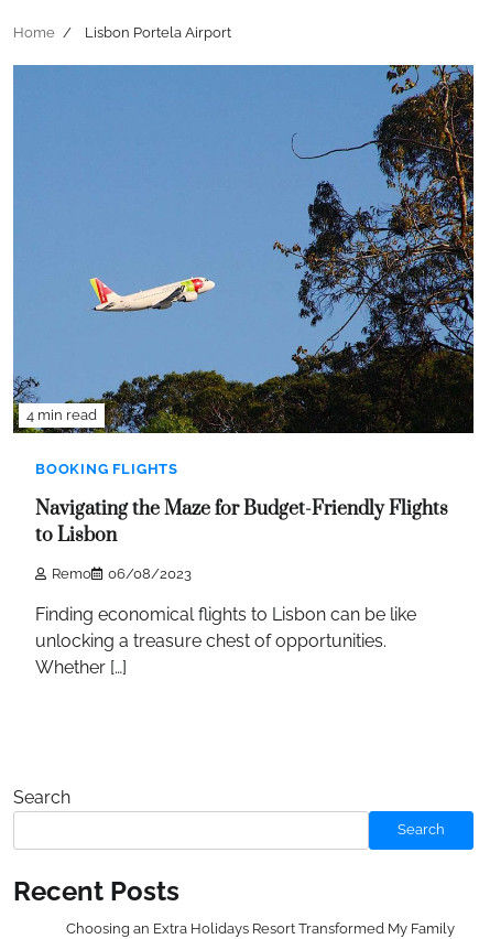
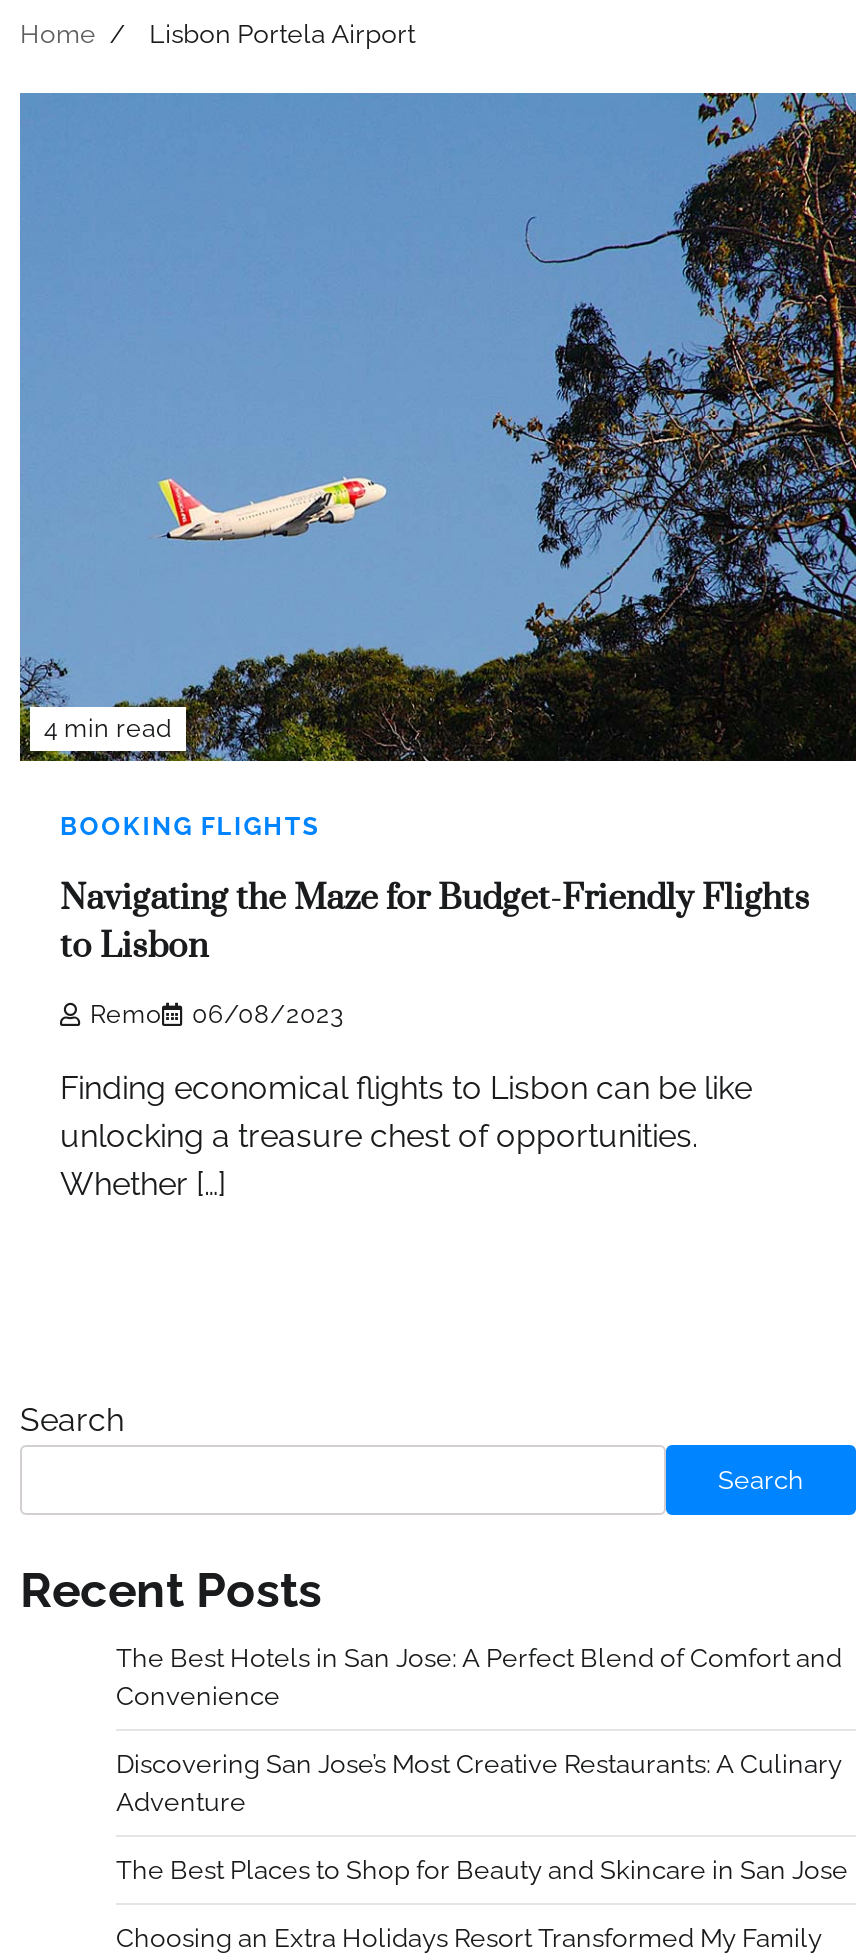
+ The Best Hotels in San Jose: A Perfect Blend of Comfort and
+ Convenience
+ Discovering San Jose’s Most Creative Restaurants: A Culinary
+ Adventure
+ The Best Places to Shop for Beauty and Skincare in San Jose
